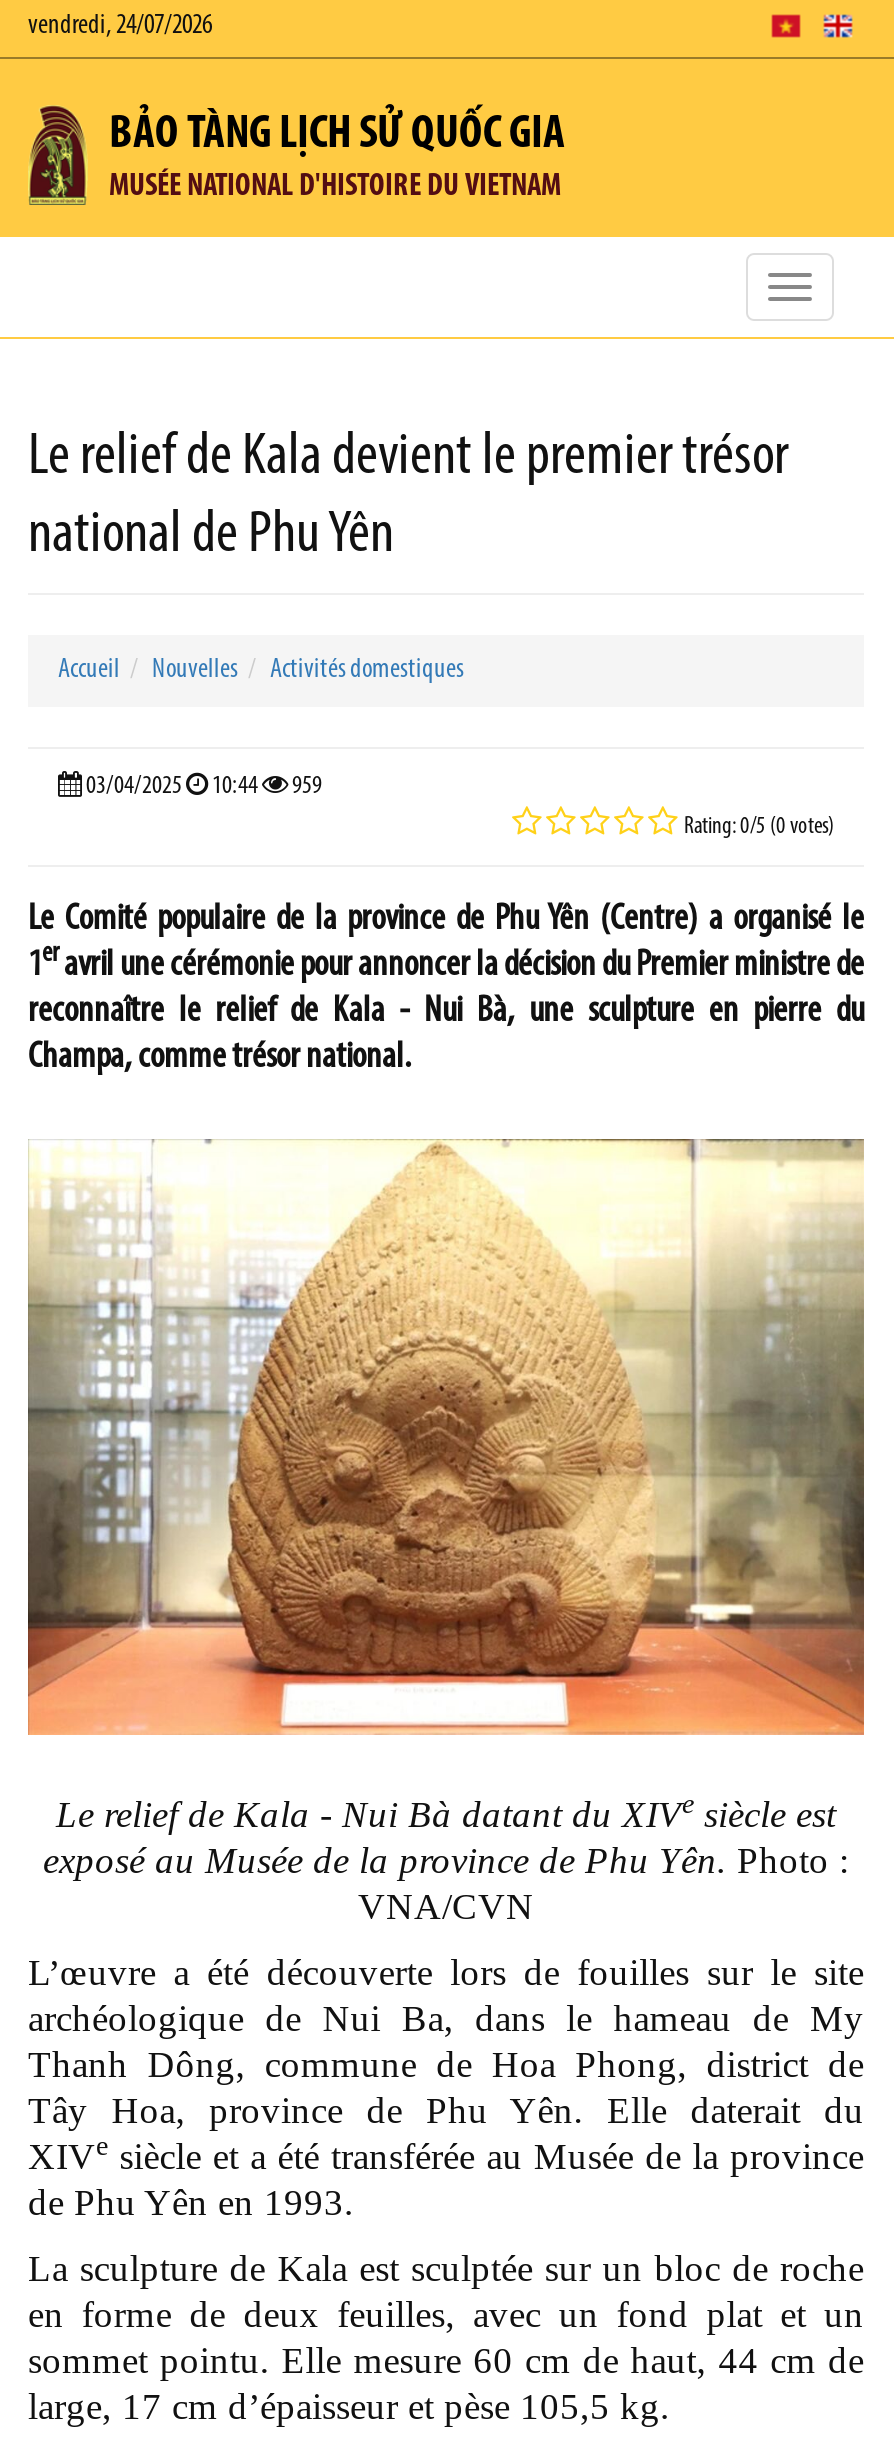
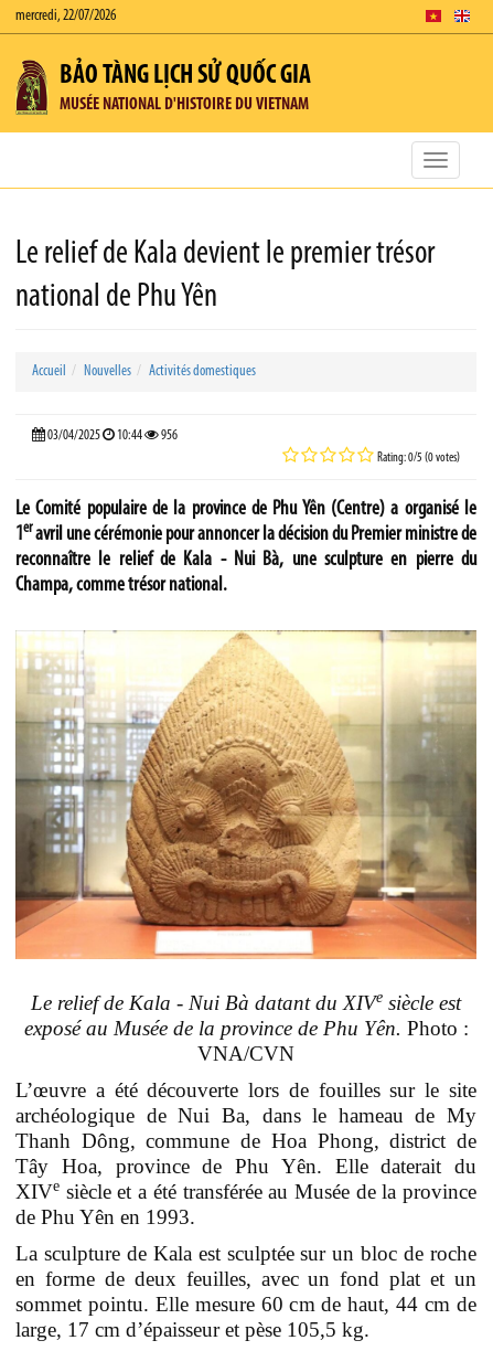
- vendredi, 24/07/2026
+ mercredi, 22/07/2026

- 03/04/2025 10:44 959
+ 03/04/2025 10:44 956
